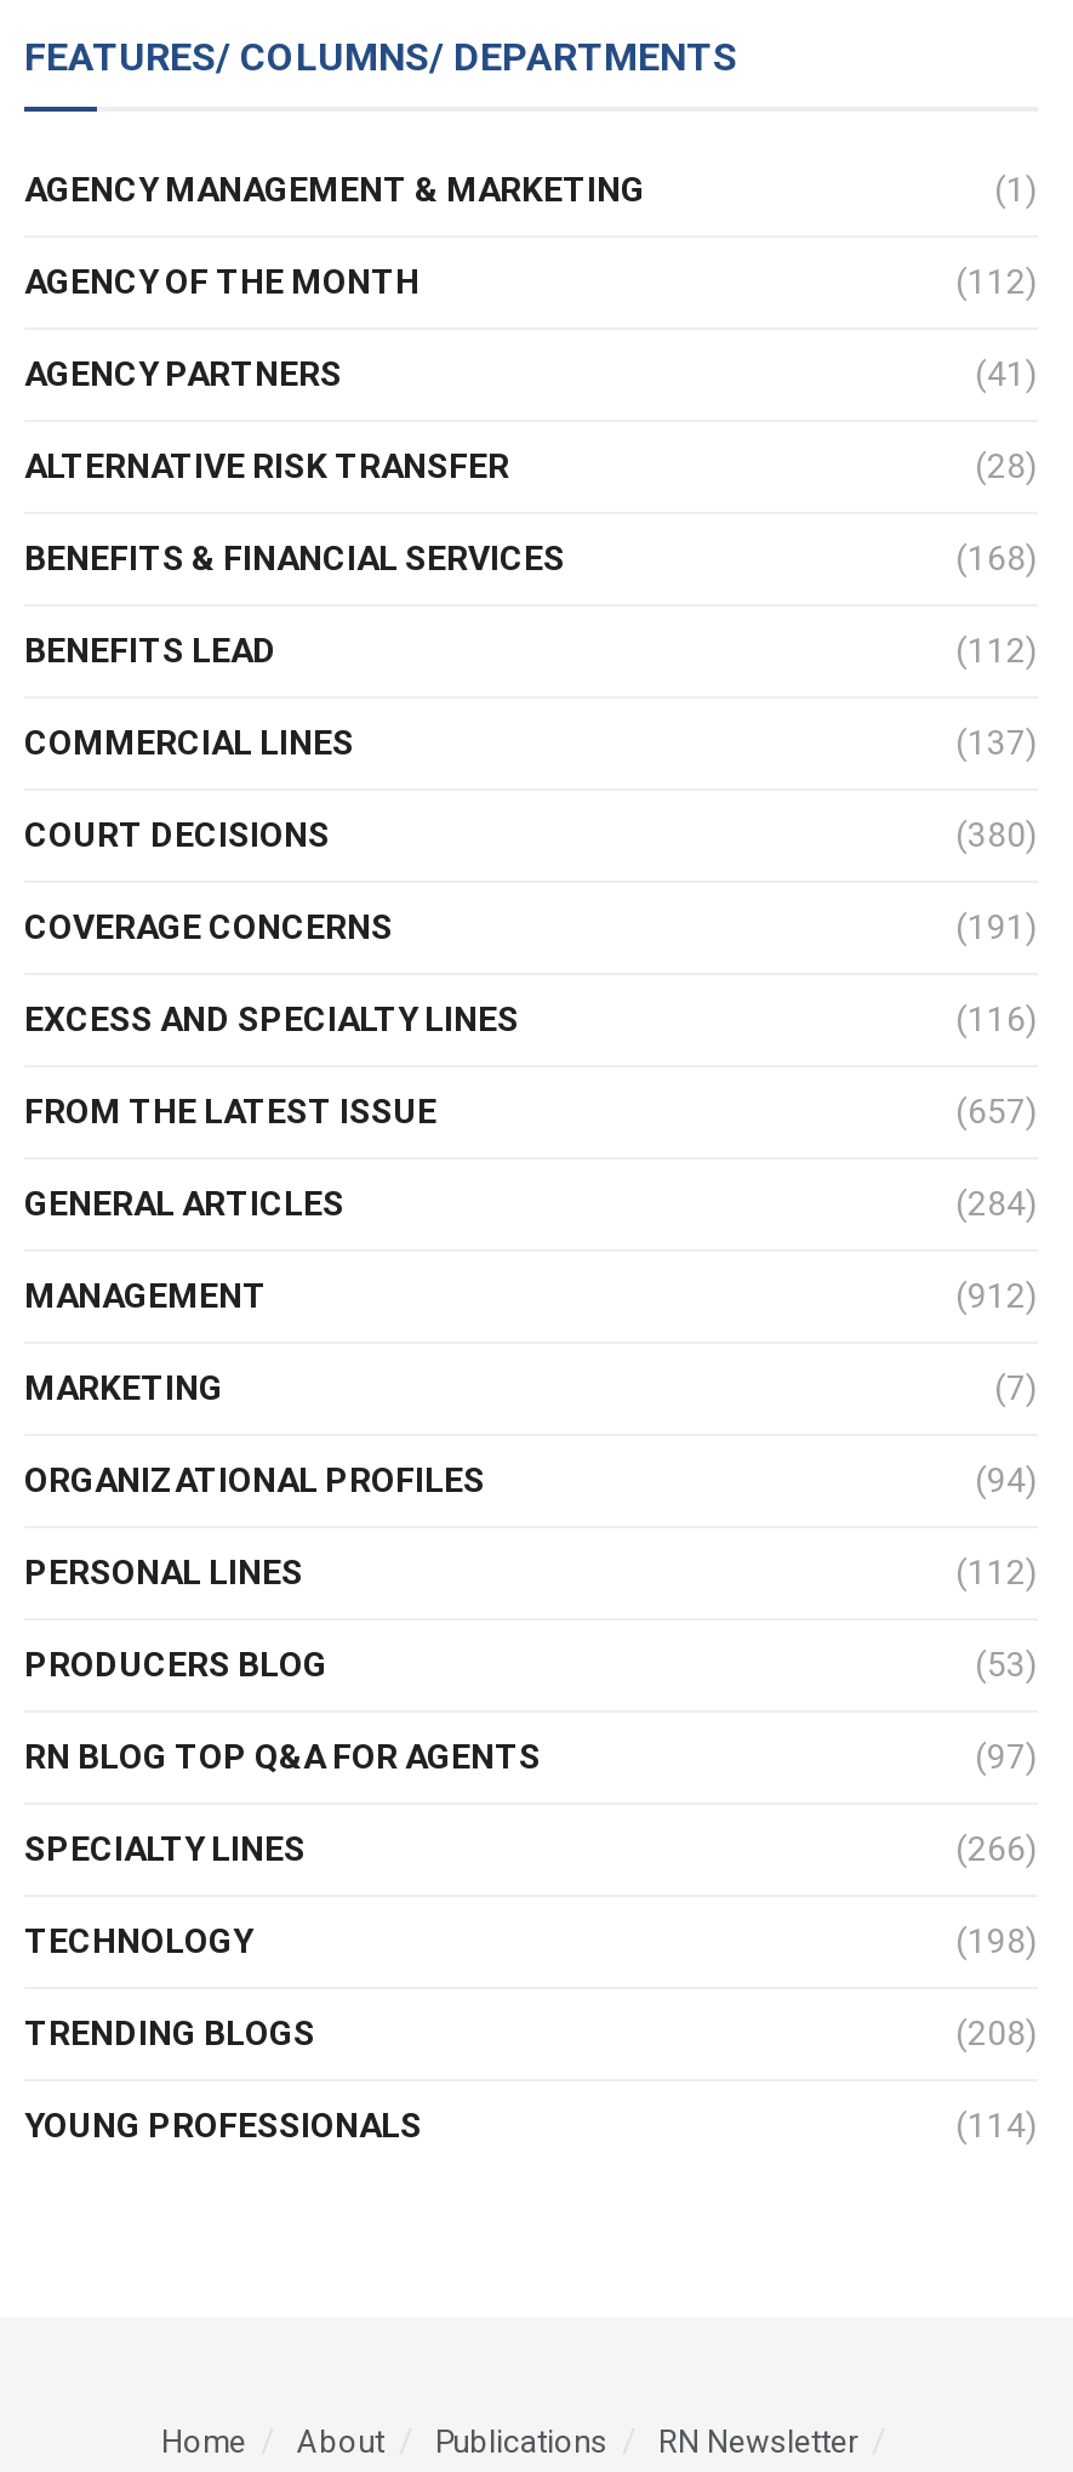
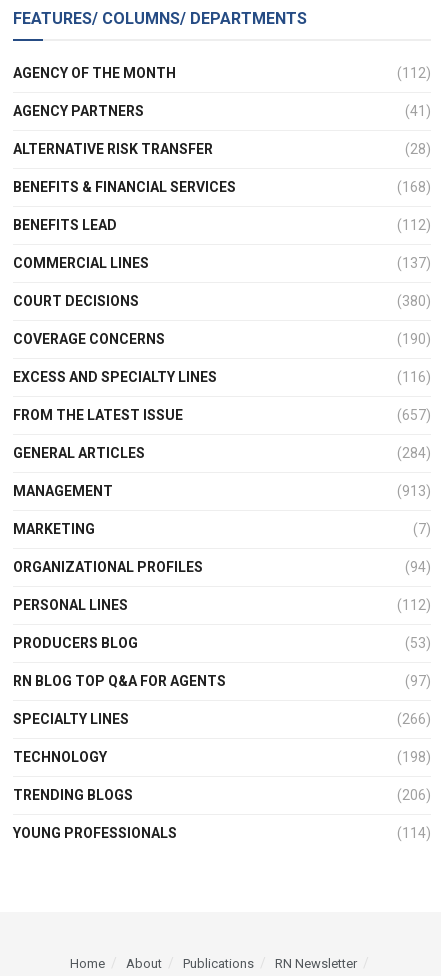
- AGENCY MANAGEMENT & MARKETING
- (1)

- (191)
+ (190)

- (912)
+ (913)

- (208)
+ (206)
